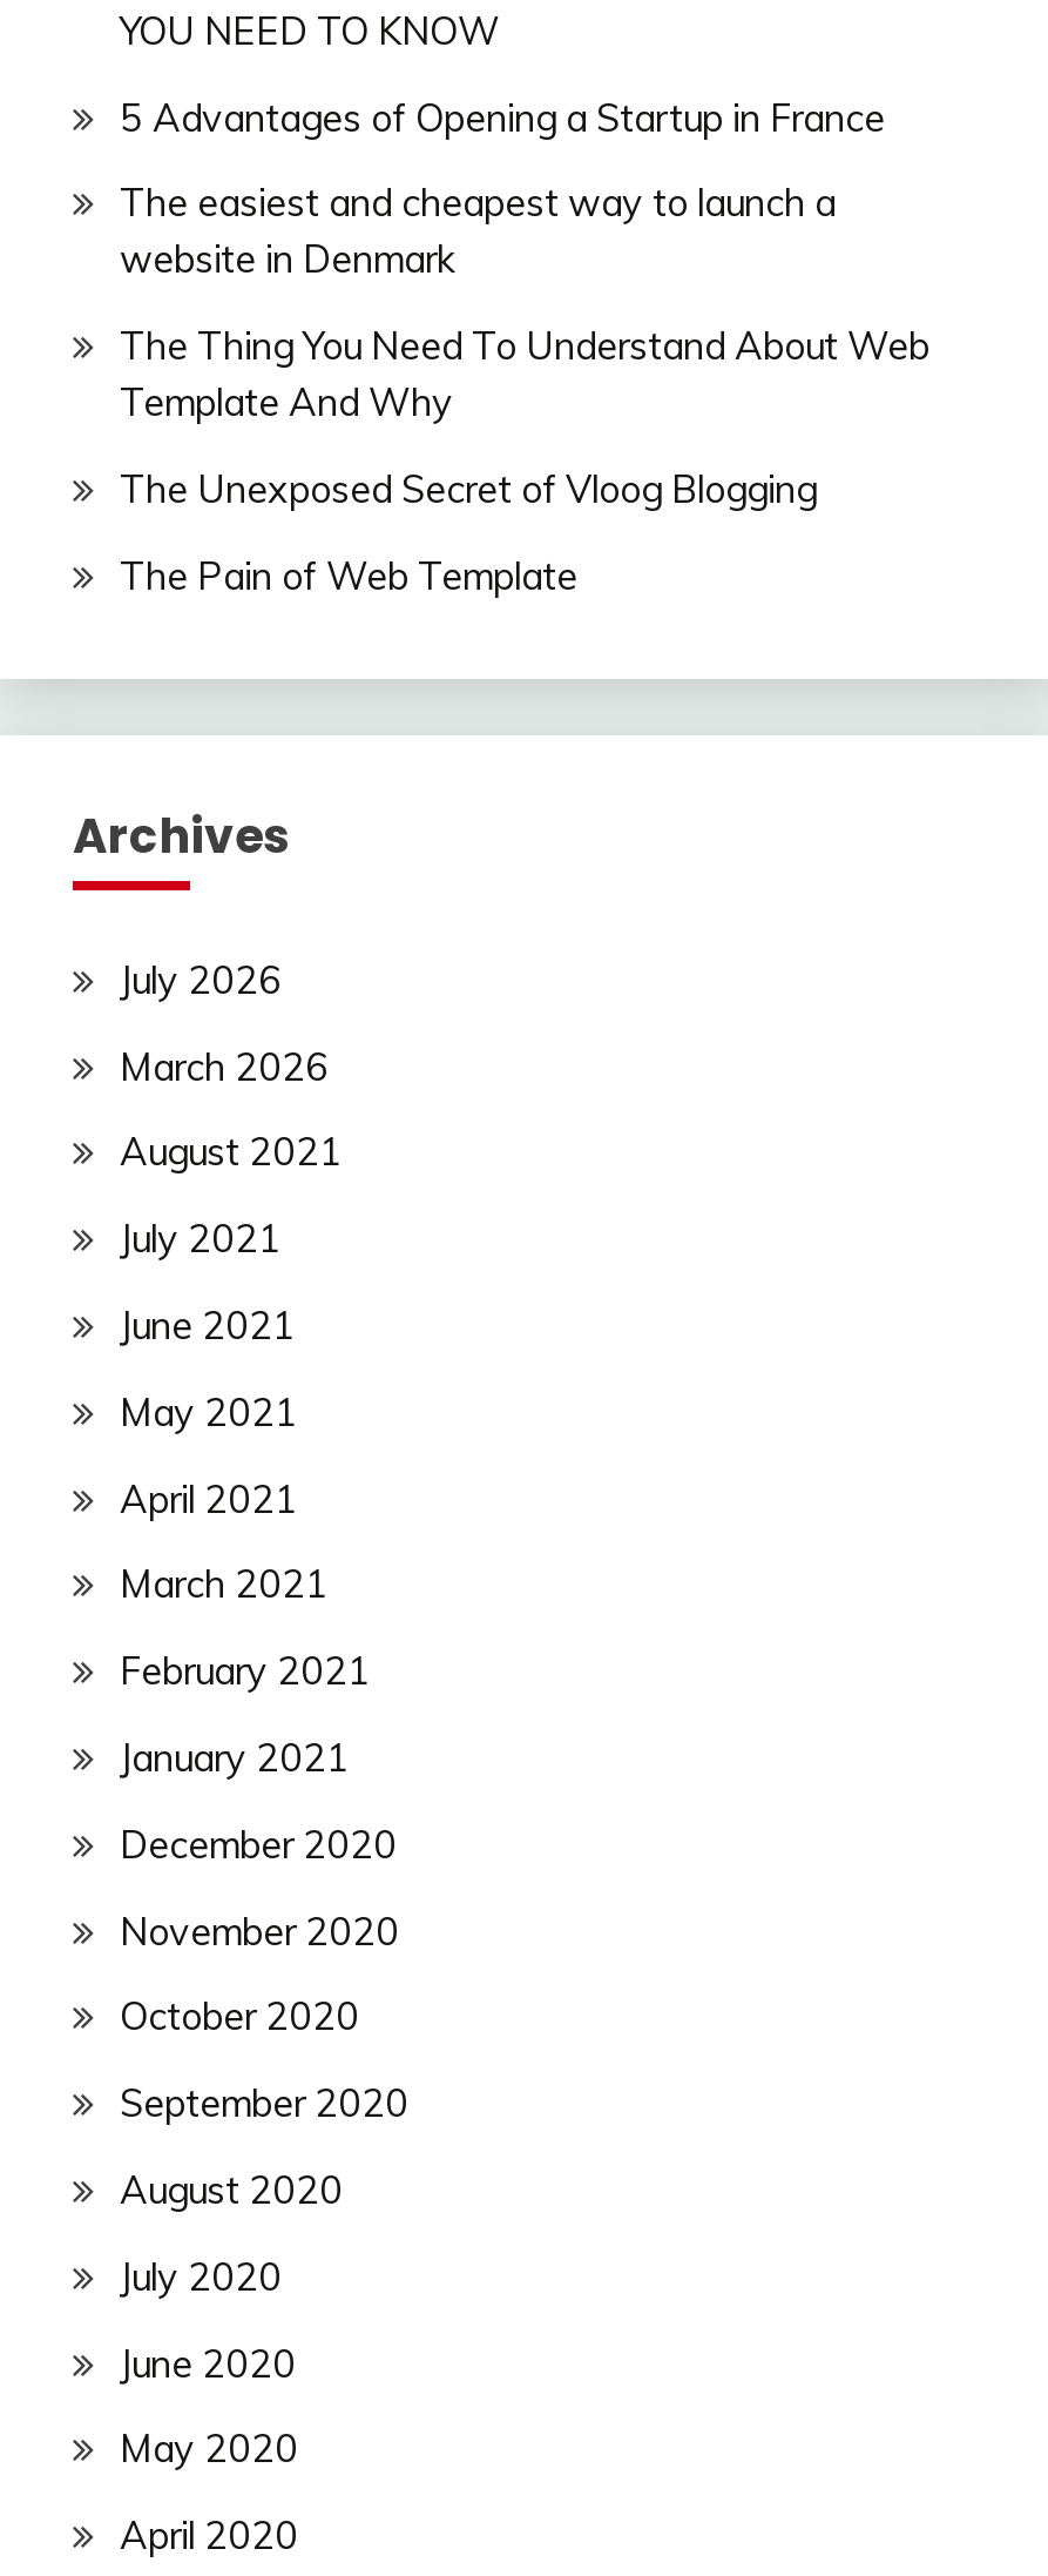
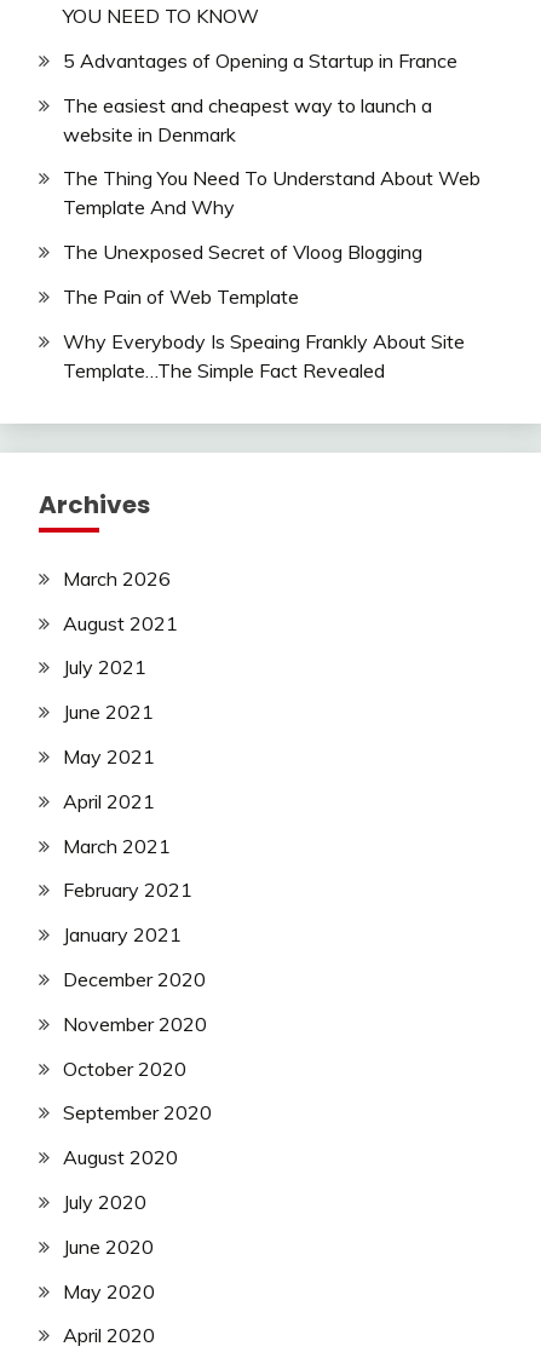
+ Why Everybody Is Speaing Frankly About Site
+ Template…The Simple Fact Revealed

moved down: Archives

- July 2026
